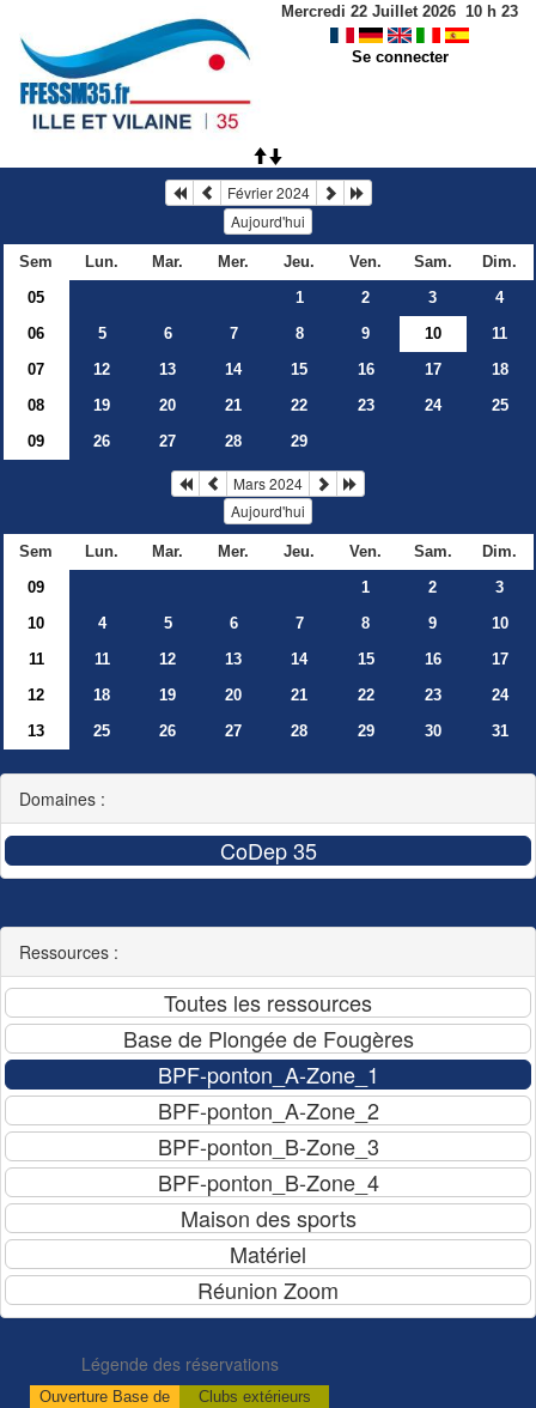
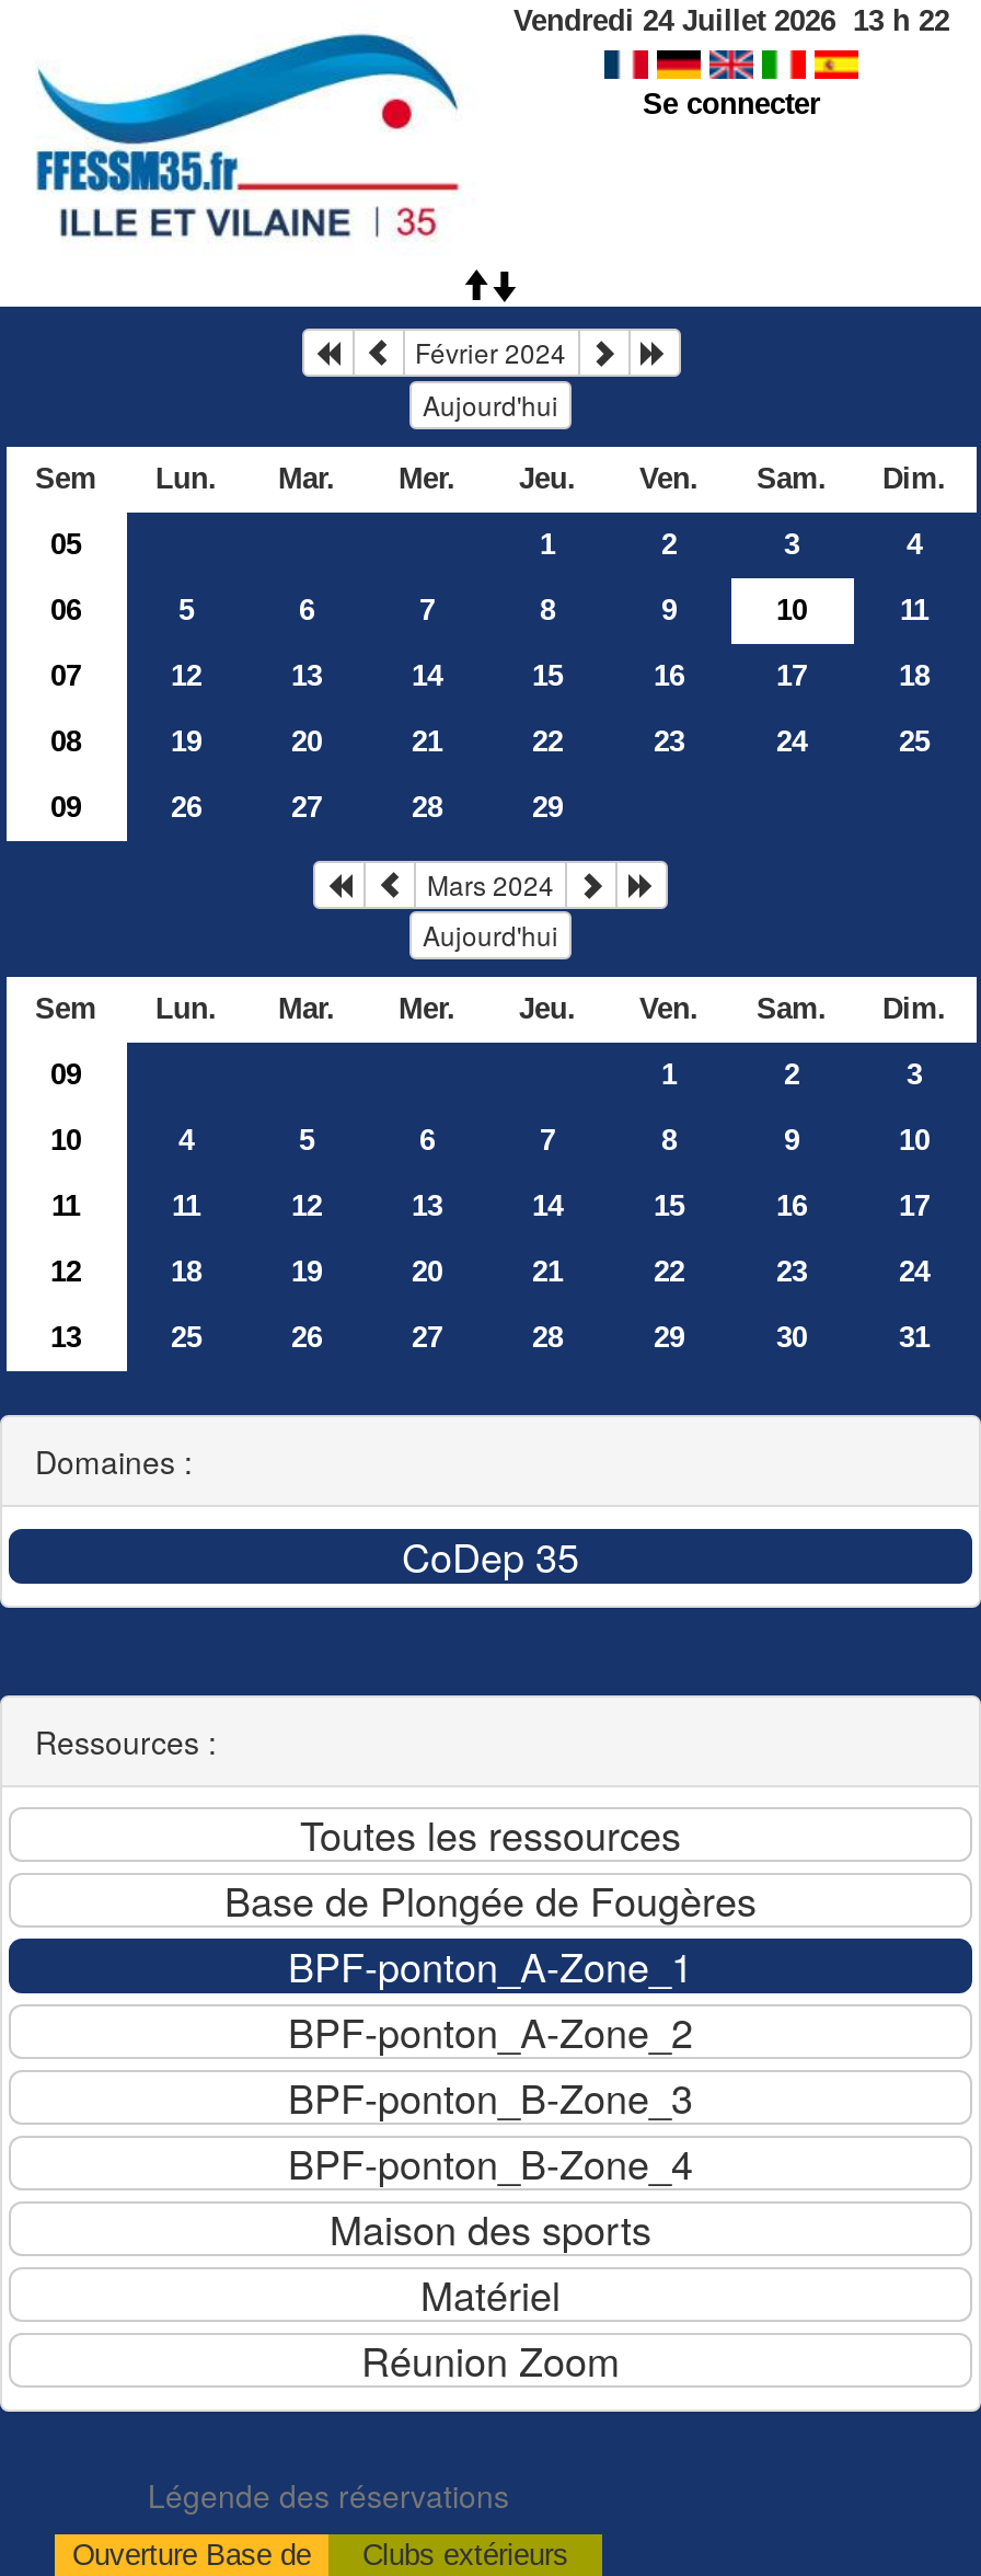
- Mercredi 22 Juillet 2026 10 h 23
+ Vendredi 24 Juillet 2026 13 h 22
